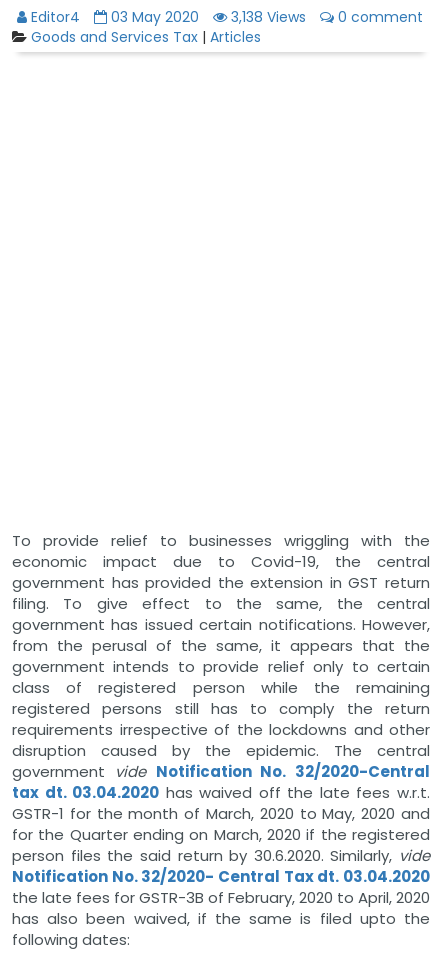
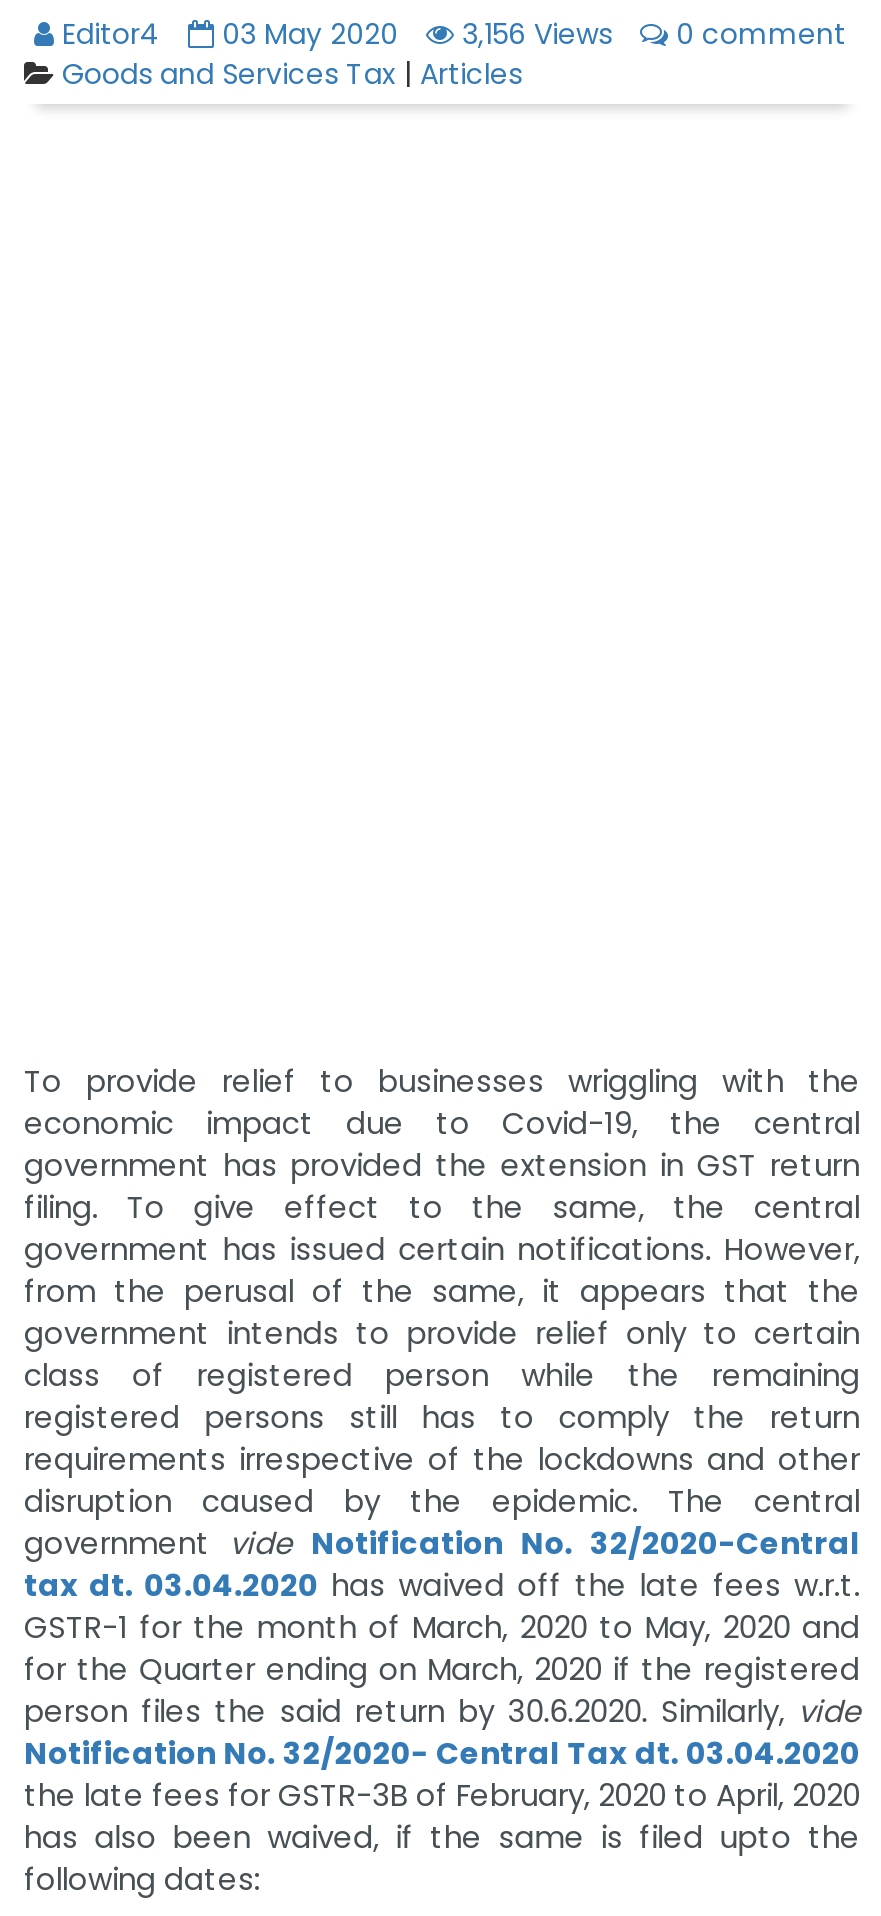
- 3,138 Views
+ 3,156 Views
